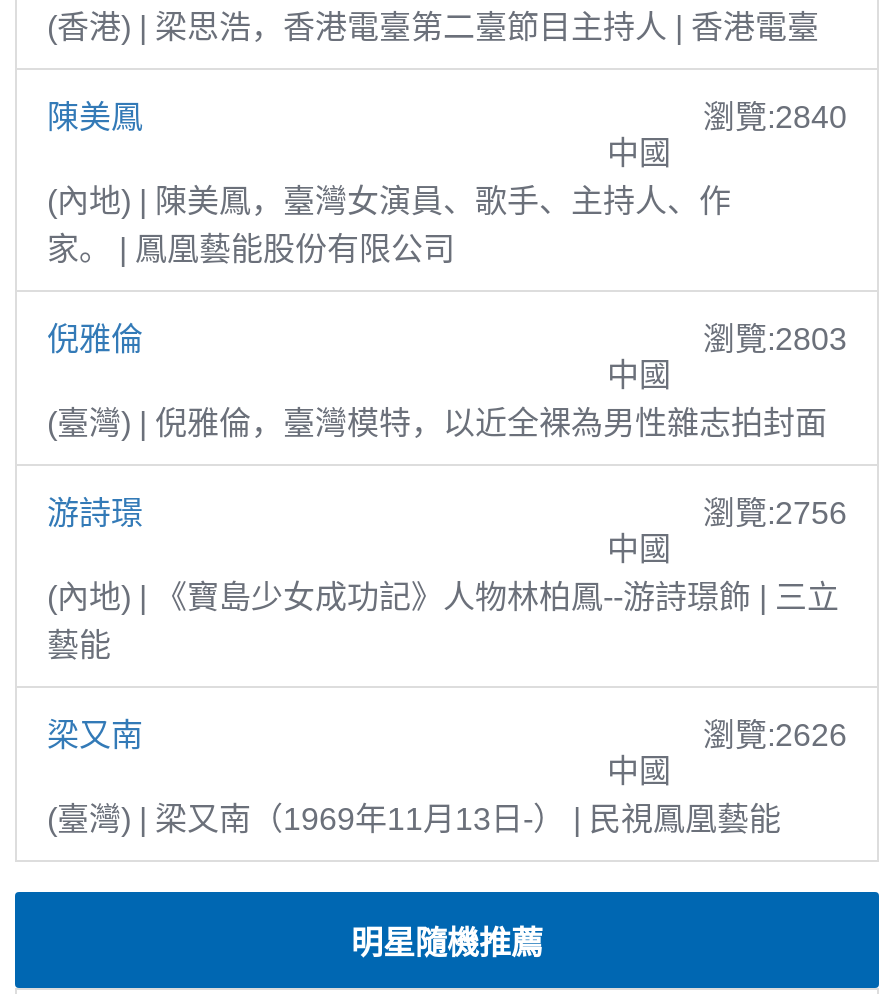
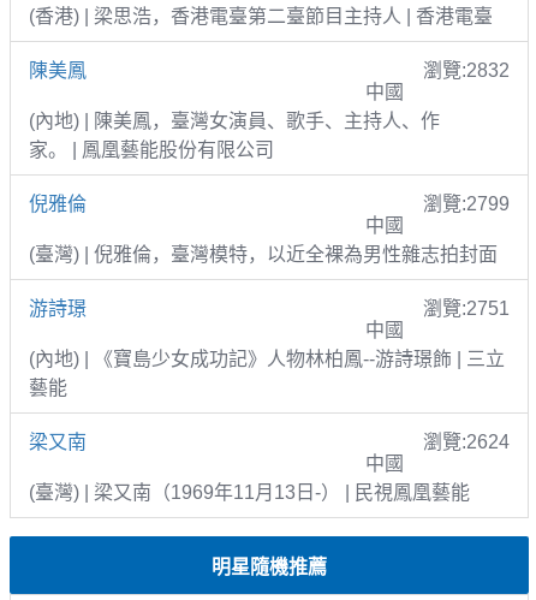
- 瀏覽:2840
+ 瀏覽:2832

- 瀏覽:2803
+ 瀏覽:2799

- 瀏覽:2756
+ 瀏覽:2751

- 瀏覽:2626
+ 瀏覽:2624
